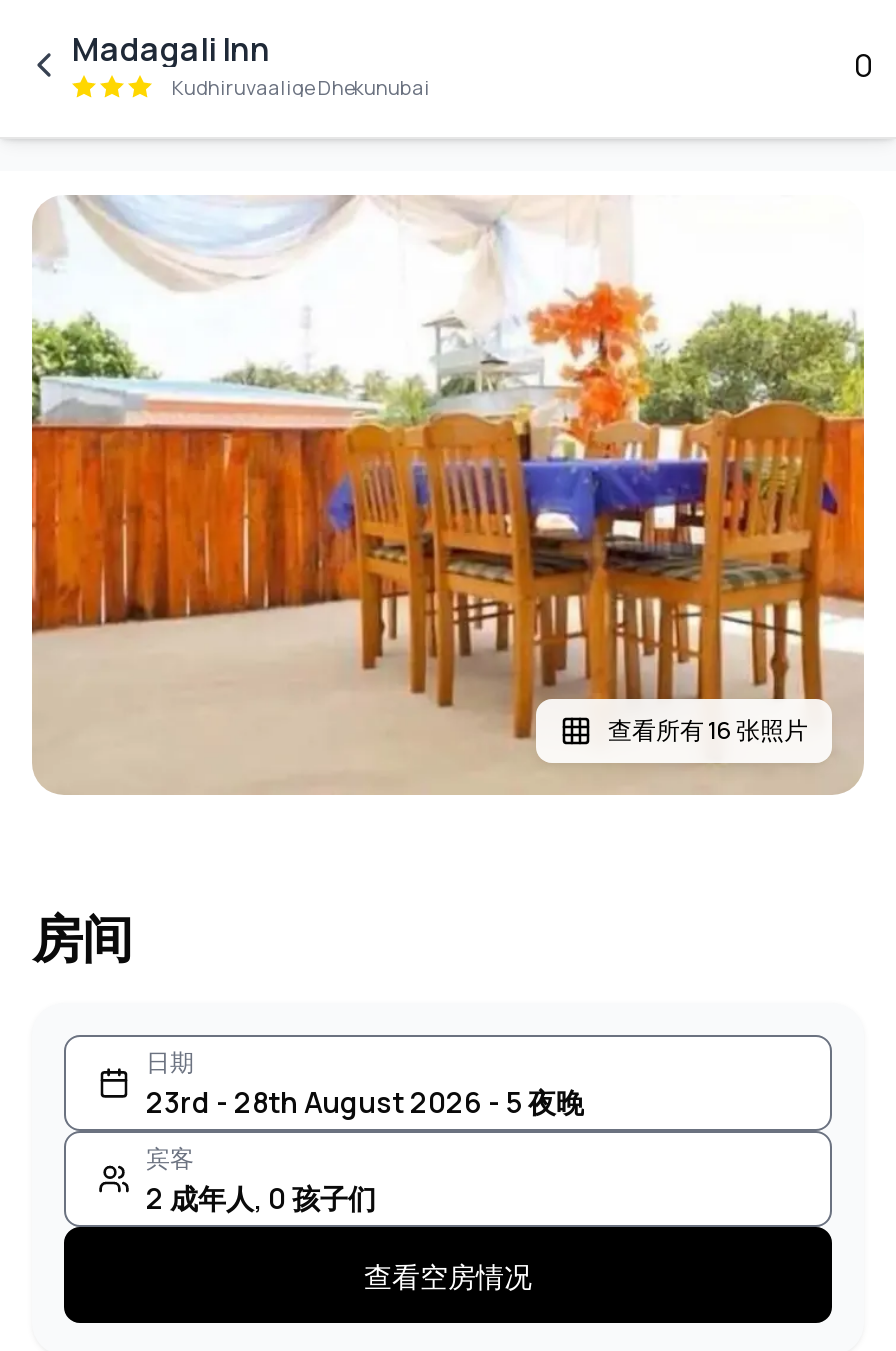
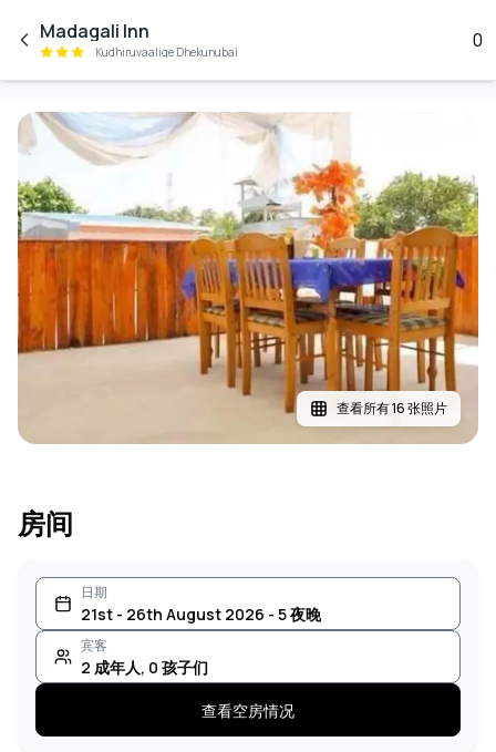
- 23rd - 28th August 2026 - 5 夜晚
+ 21st - 26th August 2026 - 5 夜晚
